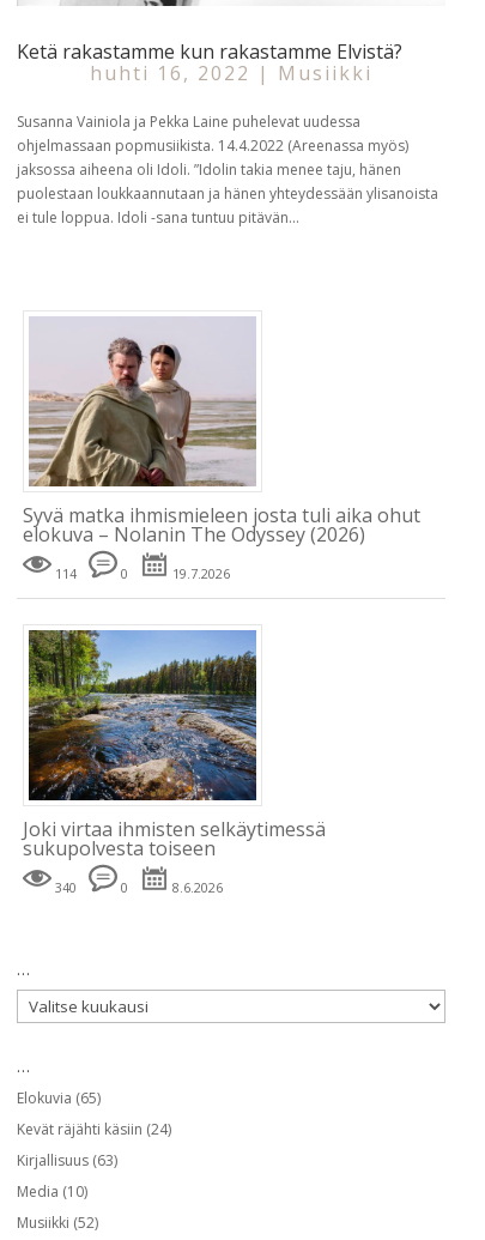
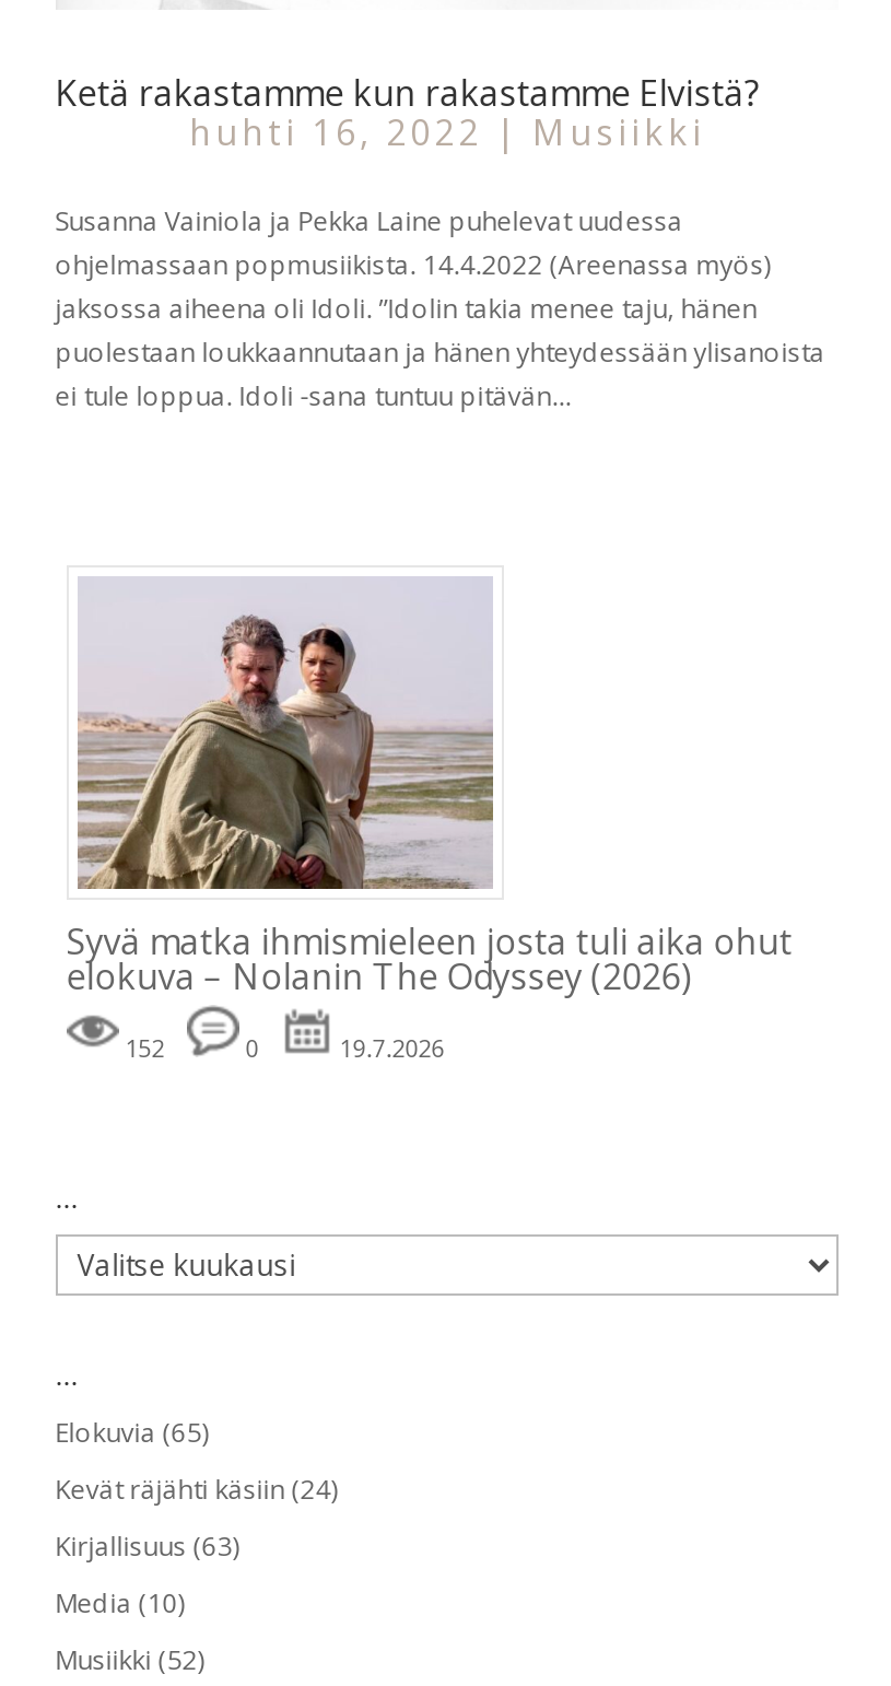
- 114
+ 152

- [image]
- Joki virtaa ihmisten selkäytimessä
- sukupolvesta toiseen
- 340
- 0
- 8.6.2026
